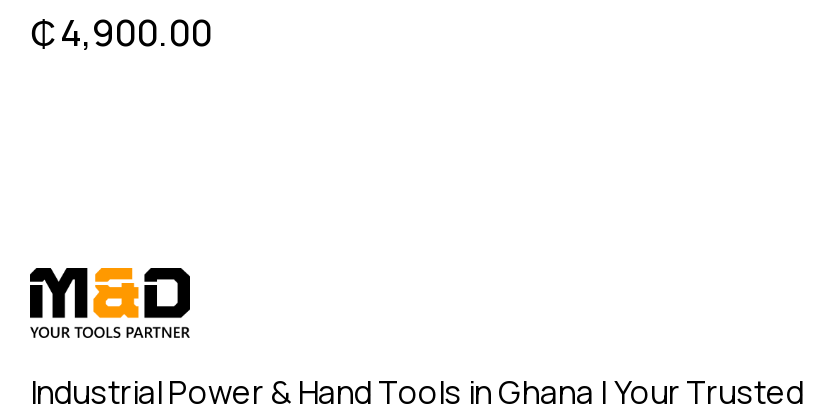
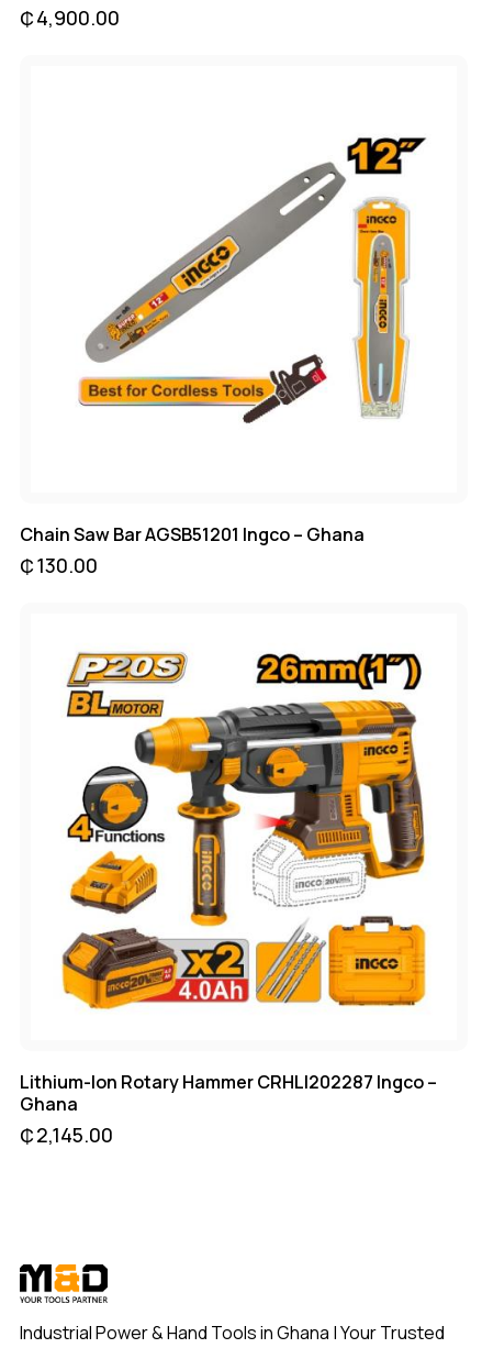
+ Chain Saw Bar AGSB51201 Ingco – Ghana
+ ₵130.00

+ Lithium-Ion Rotary Hammer CRHLI202287 Ingco –
+ Ghana
+ ₵2,145.00

+ [image]

+ [image]
